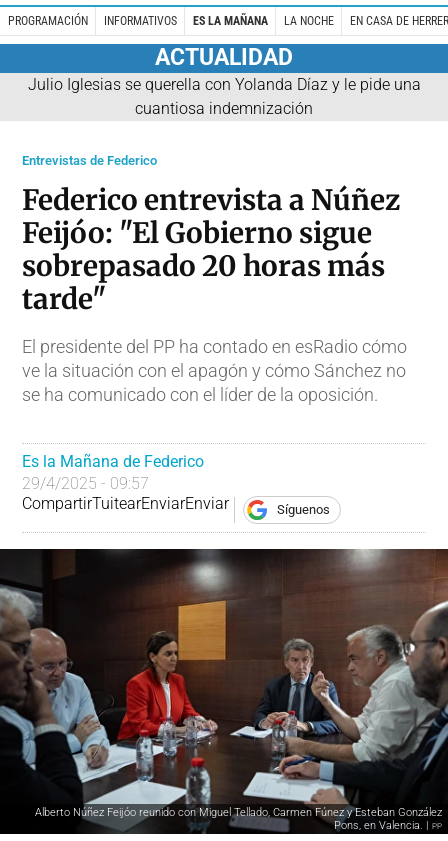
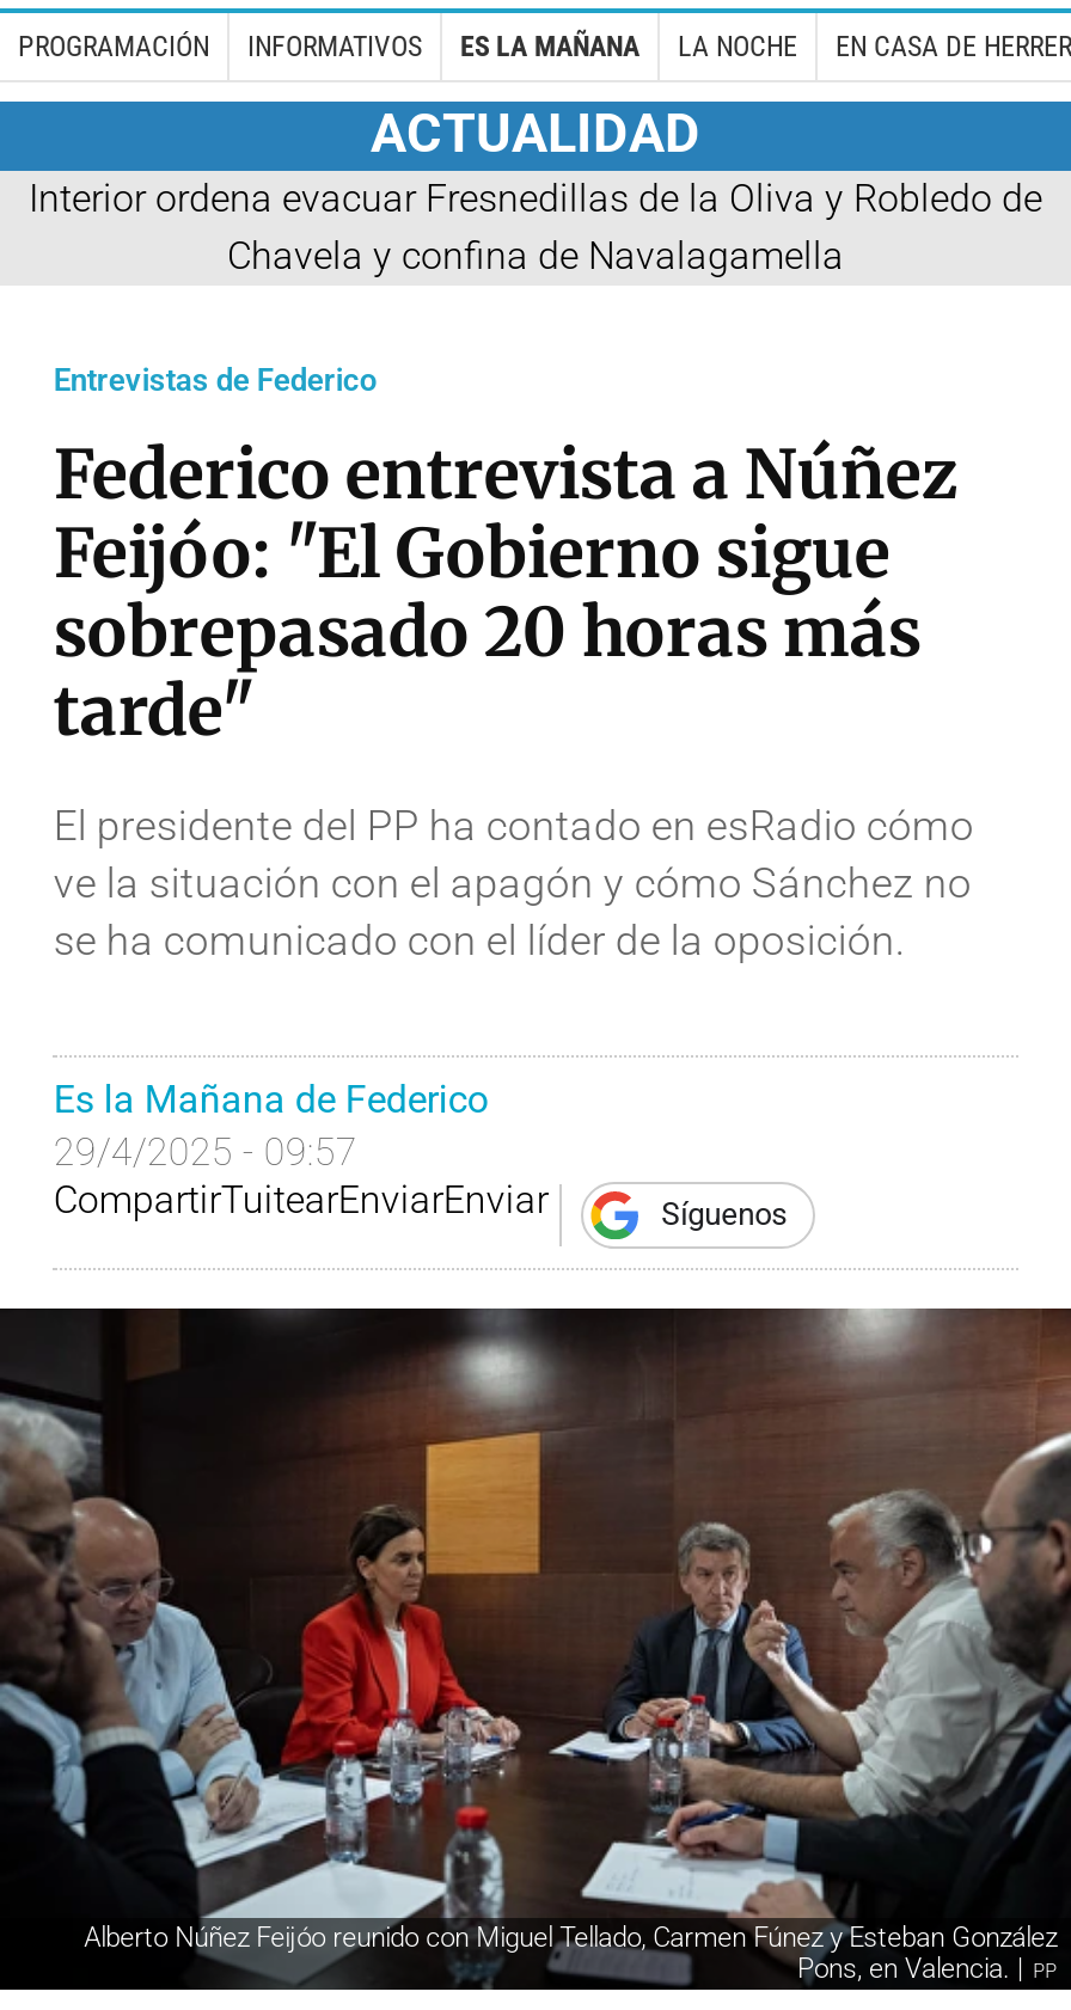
- Julio Iglesias se querella con Yolanda Díaz y le pide una
- cuantiosa indemnización
+ Interior ordena evacuar Fresnedillas de la Oliva y Robledo de
+ Chavela y confina de Navalagamella
